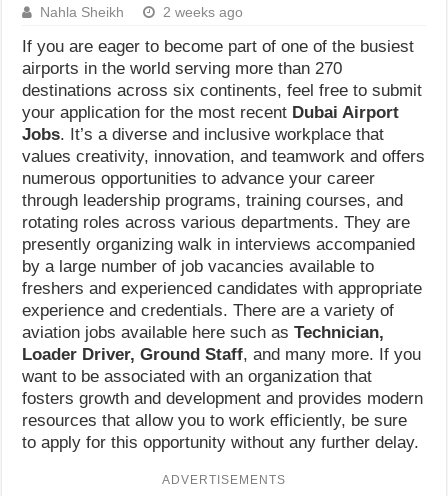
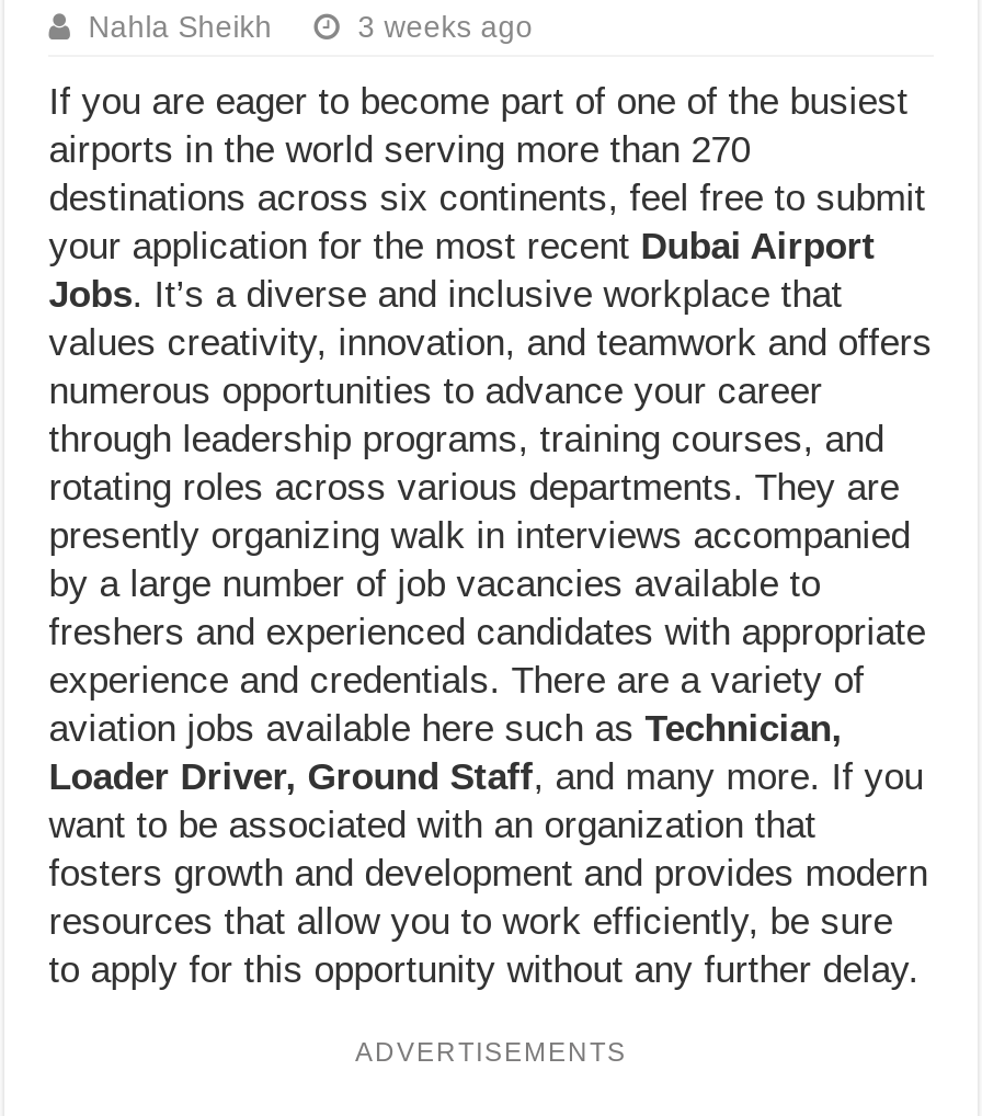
- 2 weeks ago
+ 3 weeks ago
